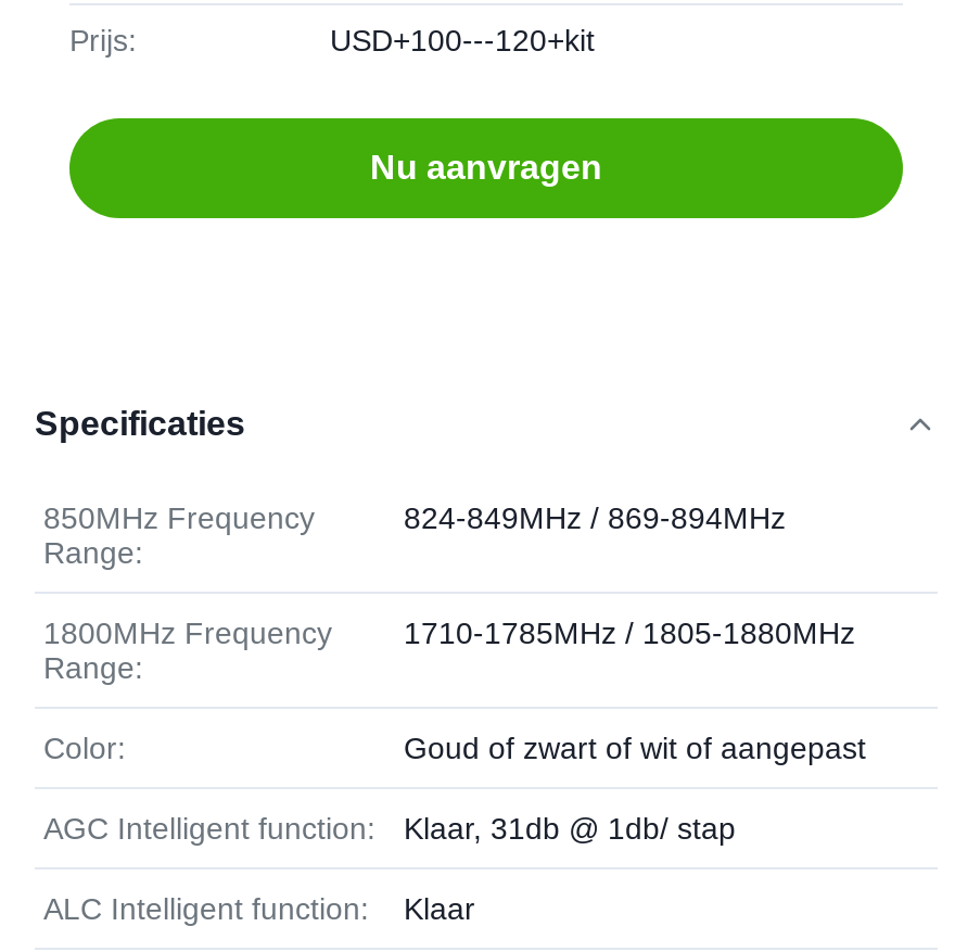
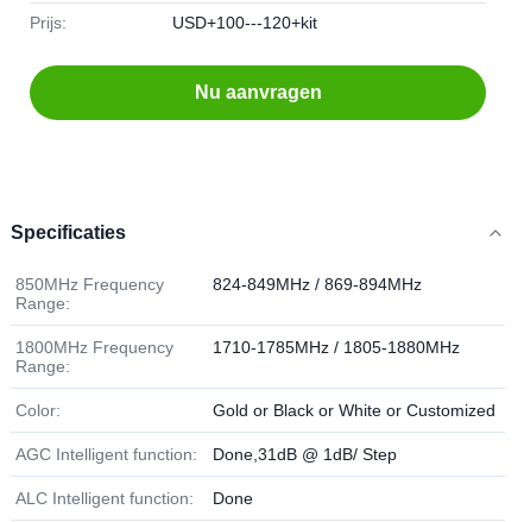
- Goud of zwart of wit of aangepast
+ Gold or Black or White or Customized

- Klaar, 31db @ 1db/ stap
+ Done,31dB @ 1dB/ Step

- Klaar
+ Done
